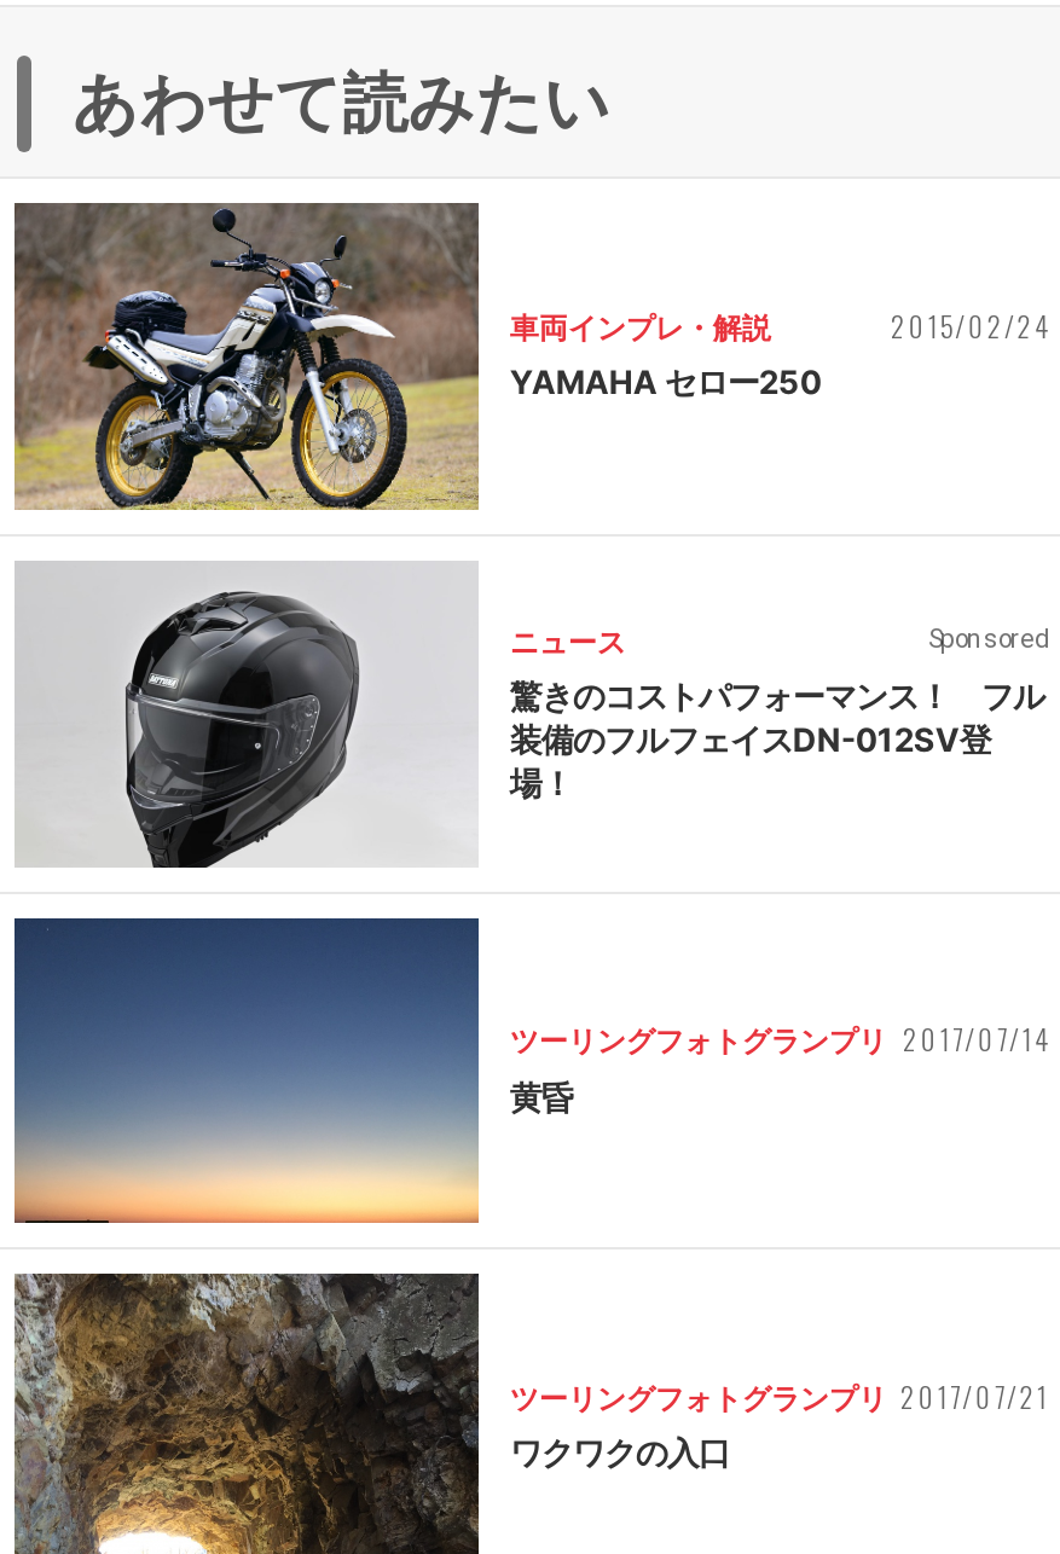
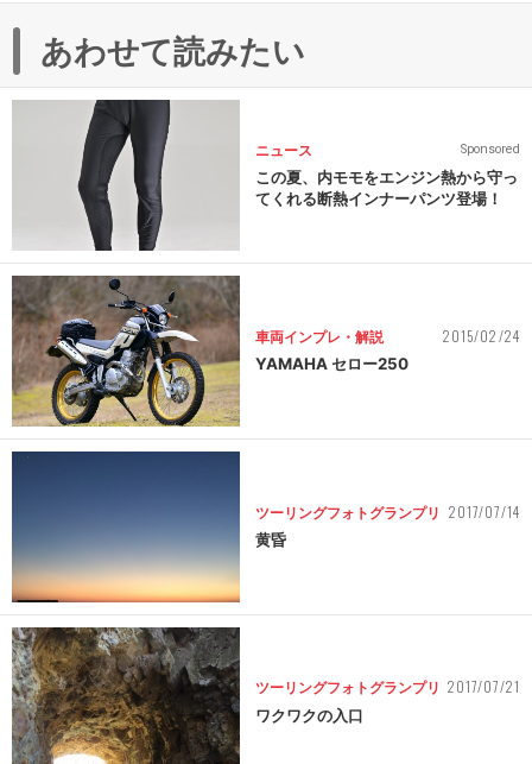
+ [image]
+ この夏、内モモをエンジン熱から守っ
+ てくれる断熱インナーパンツ登場！

moved down: [image] | 車両インプレ・解説 | 2015/02/24 | YAMAHA セロー250

- [image]
- 驚きのコストパフォーマンス！ フル
- 装備のフルフェイスDN-012SV登
- 場！

moved up: ニュース | Sponsored
